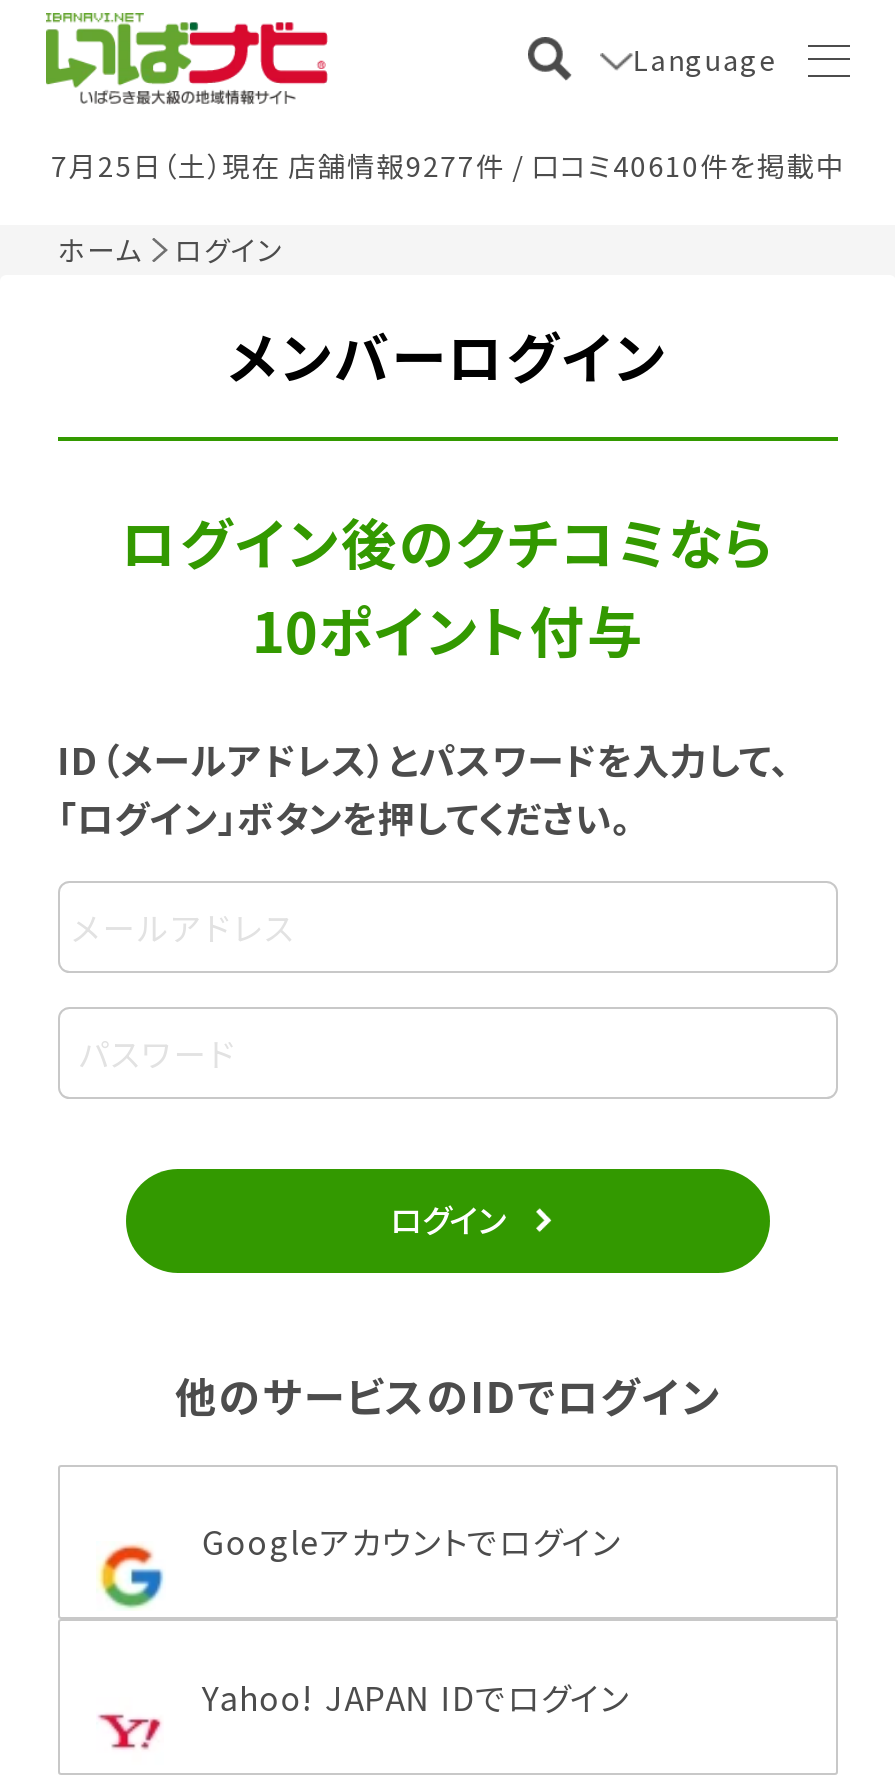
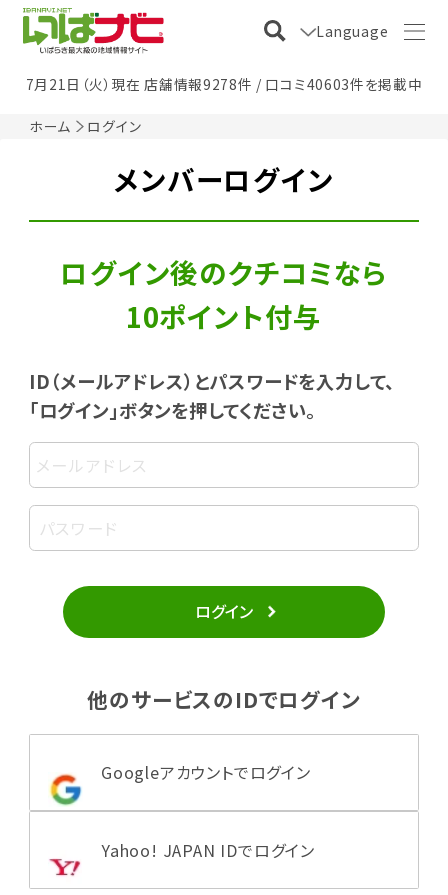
- 7月25日（土）現在 店舗情報9277件 / 口コミ40610件を掲載中
+ 7月21日（火）現在 店舗情報9278件 / 口コミ40603件を掲載中
